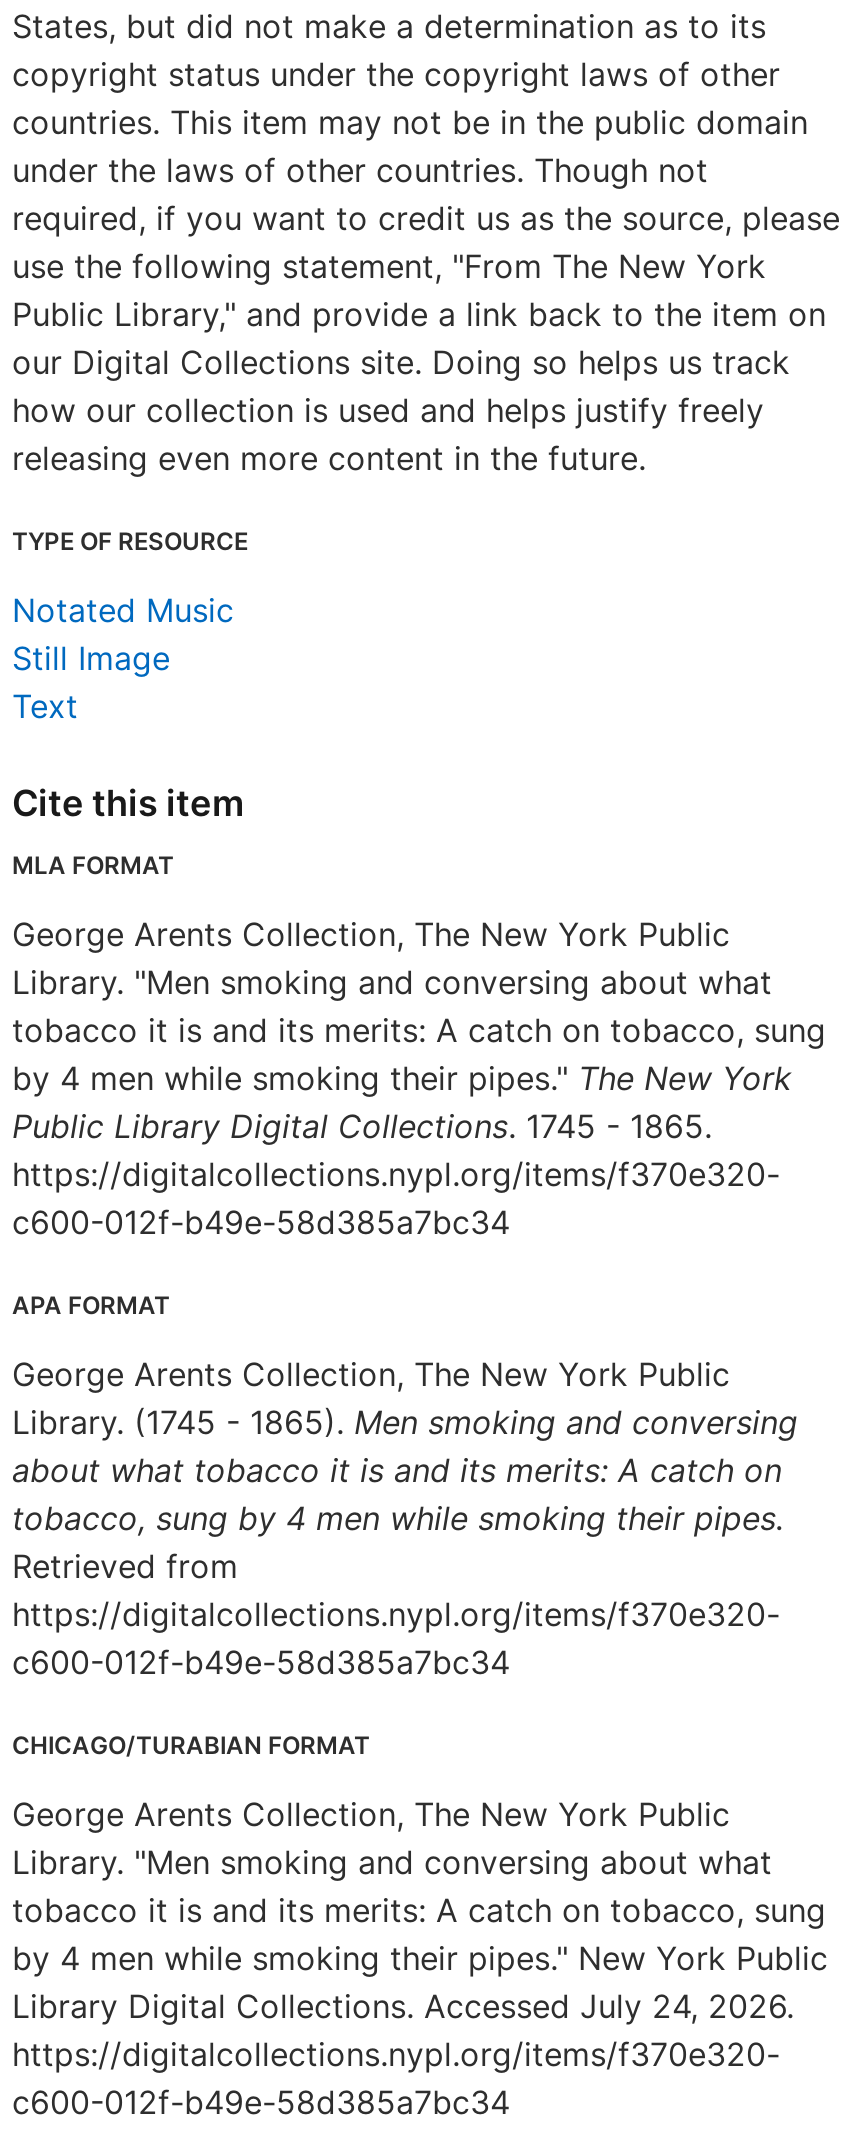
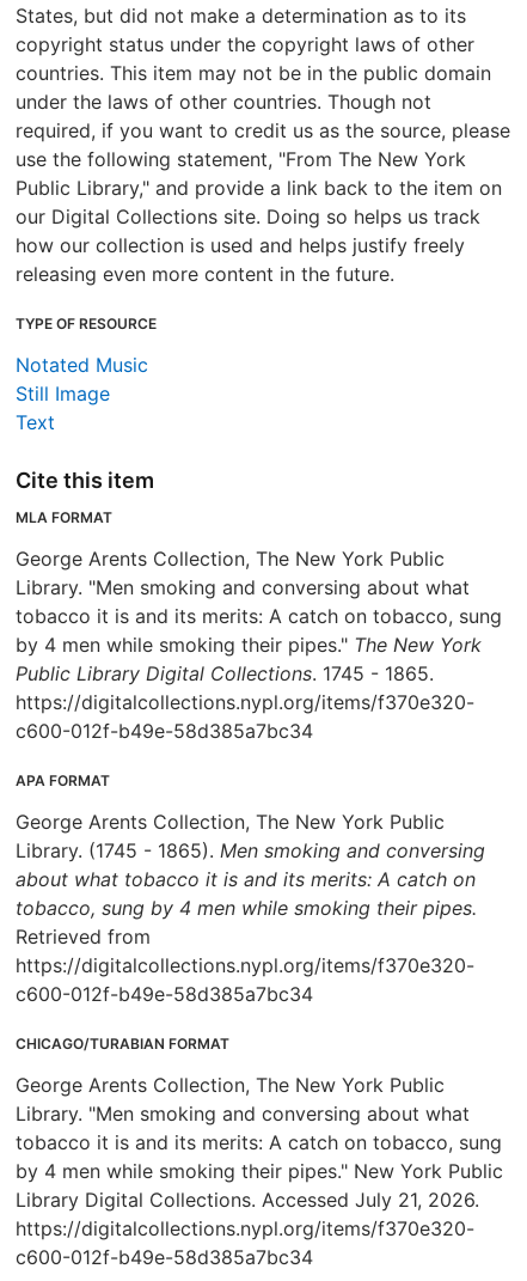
- Library Digital Collections. Accessed July 24, 2026.
+ Library Digital Collections. Accessed July 21, 2026.
